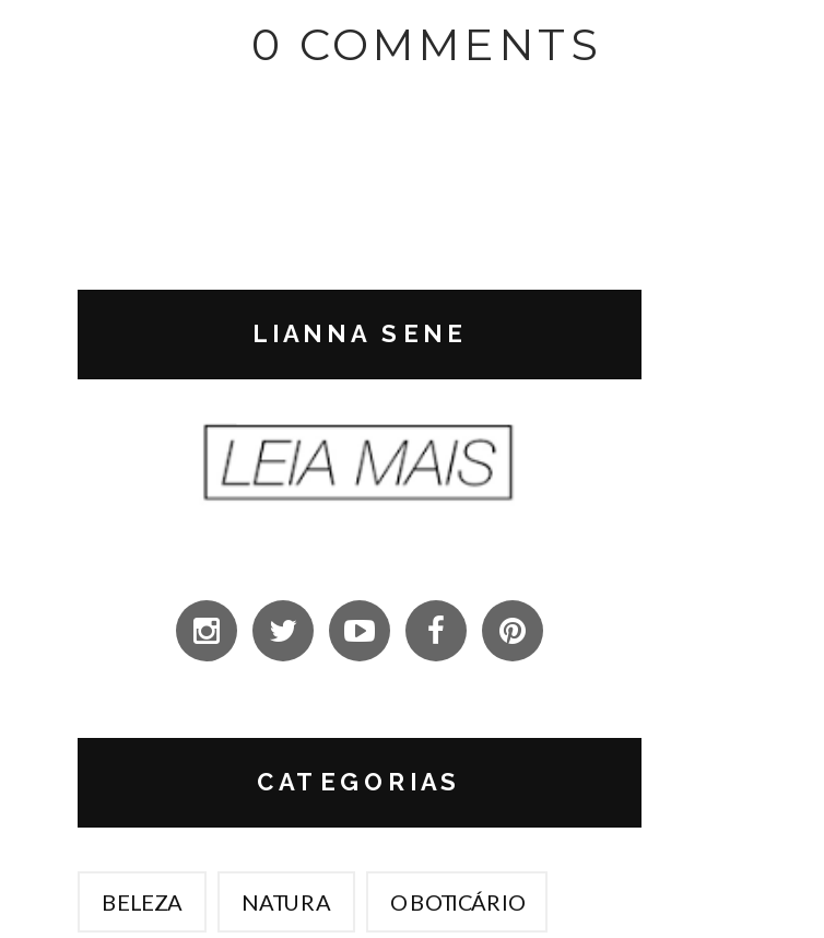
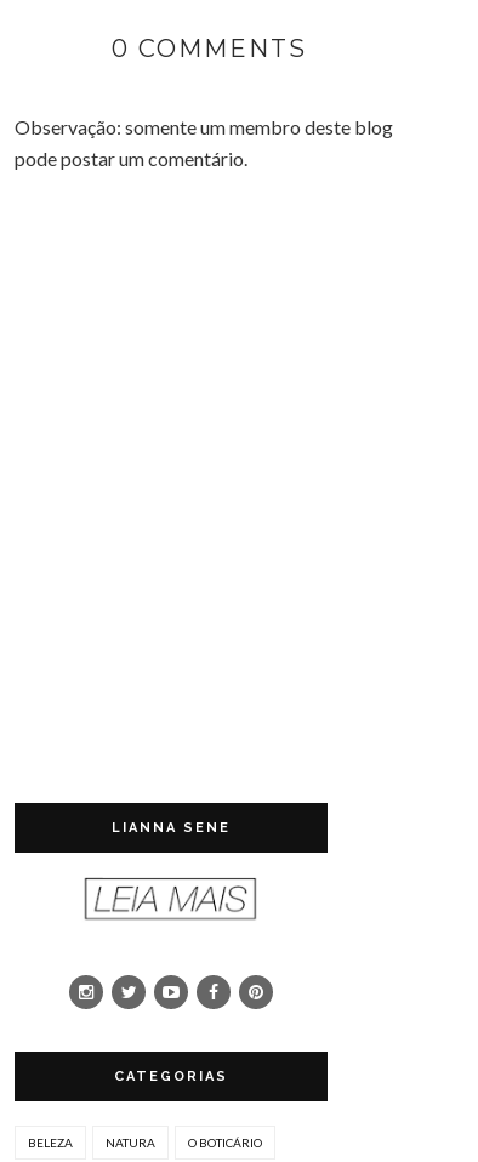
+ Observação: somente um membro deste blog
+ pode postar um comentário.
